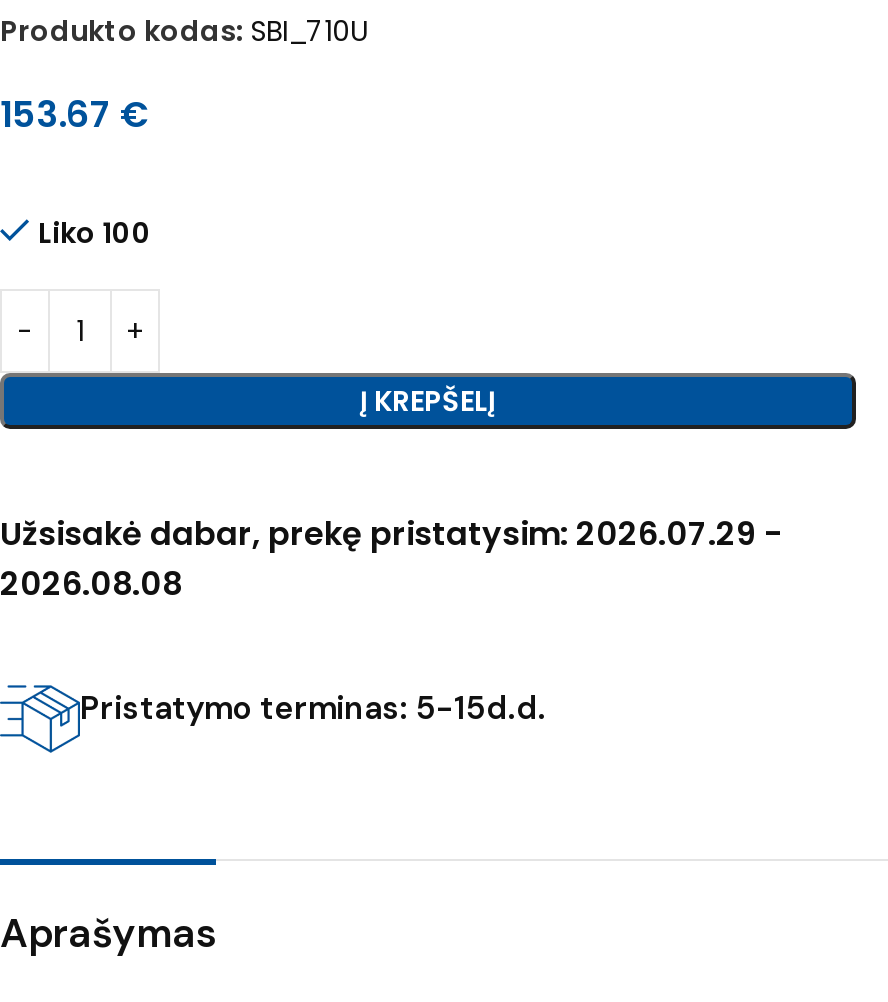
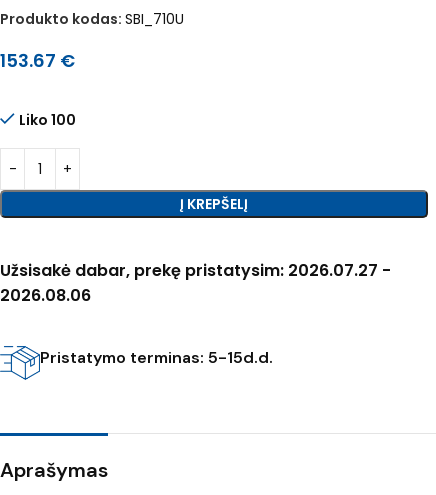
- Užsisakė dabar, prekę pristatysim: 2026.07.29 -
+ Užsisakė dabar, prekę pristatysim: 2026.07.27 -

- 2026.08.08
+ 2026.08.06
